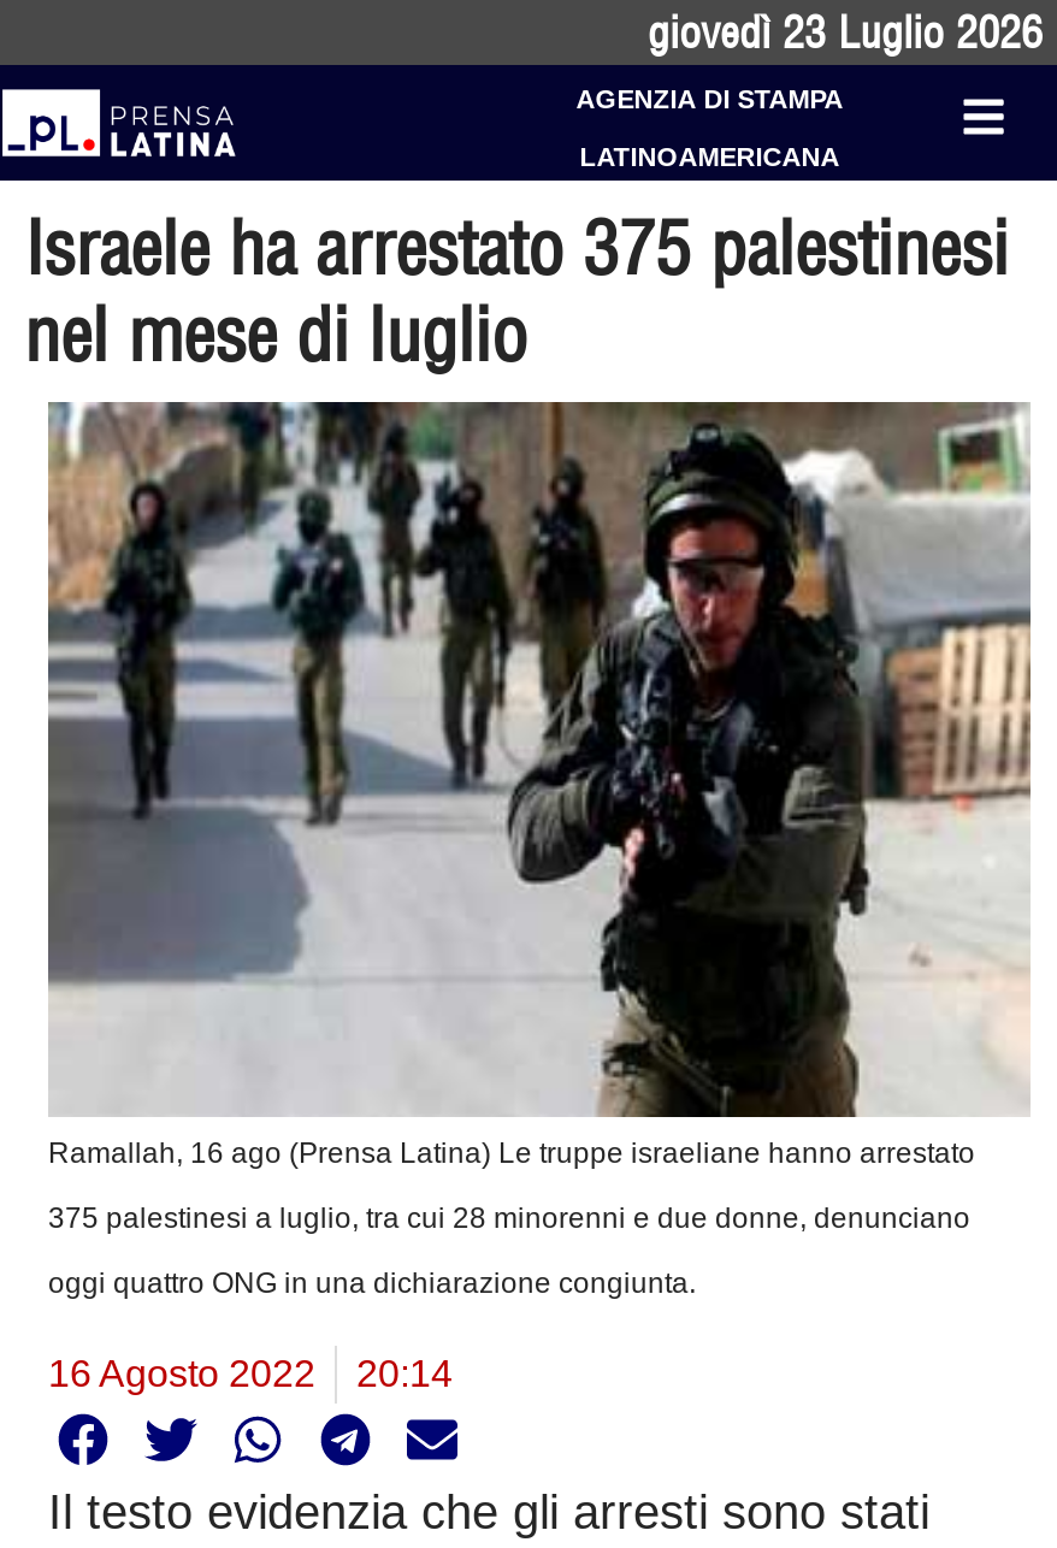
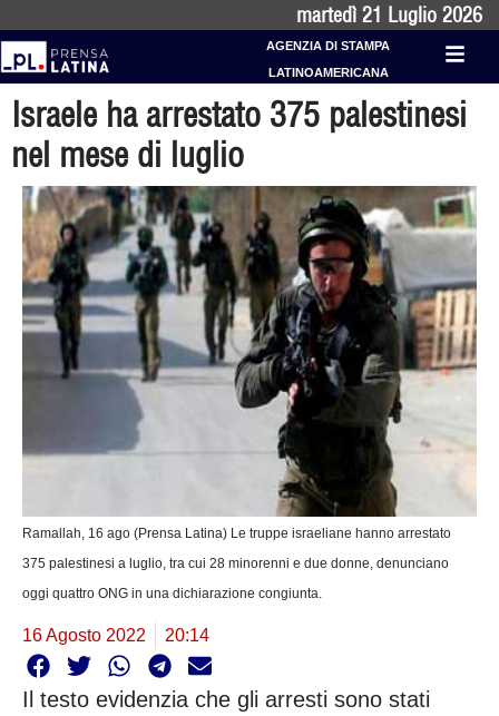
- giovedì 23 Luglio 2026
+ martedì 21 Luglio 2026
